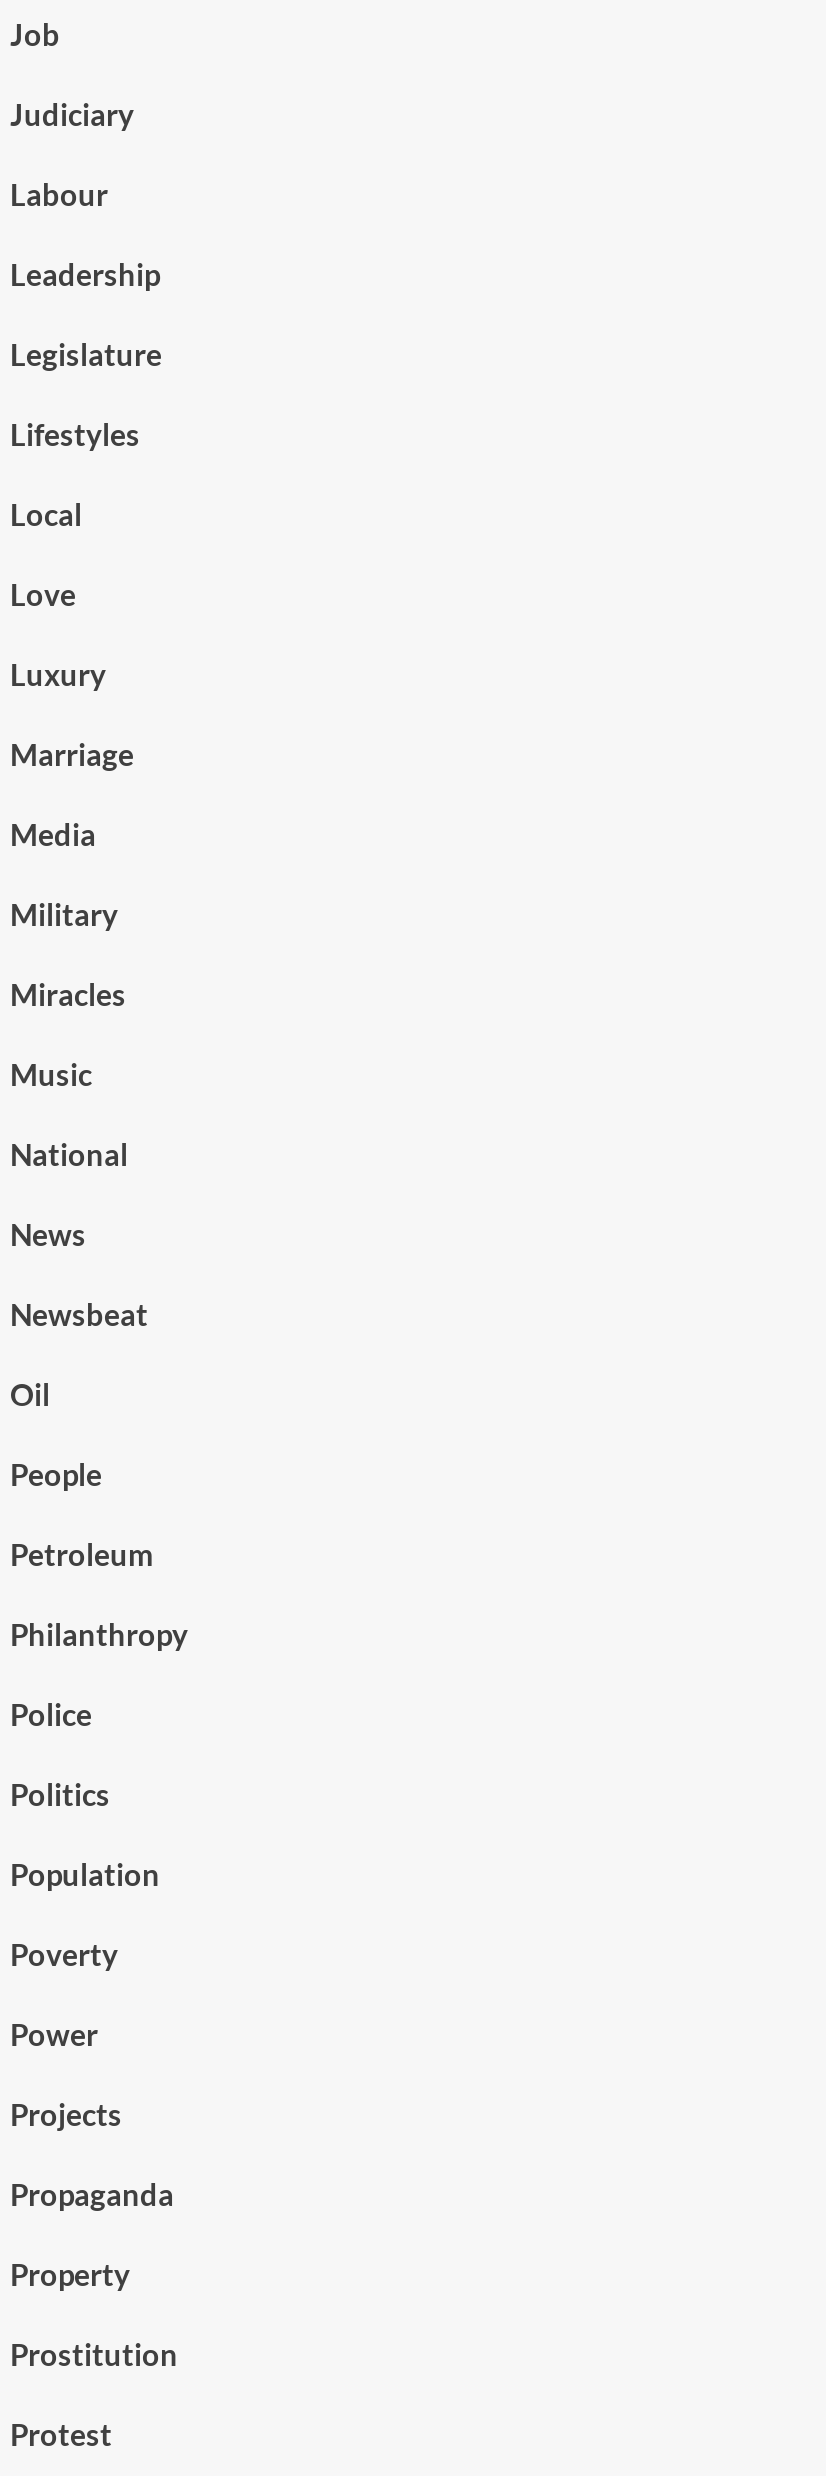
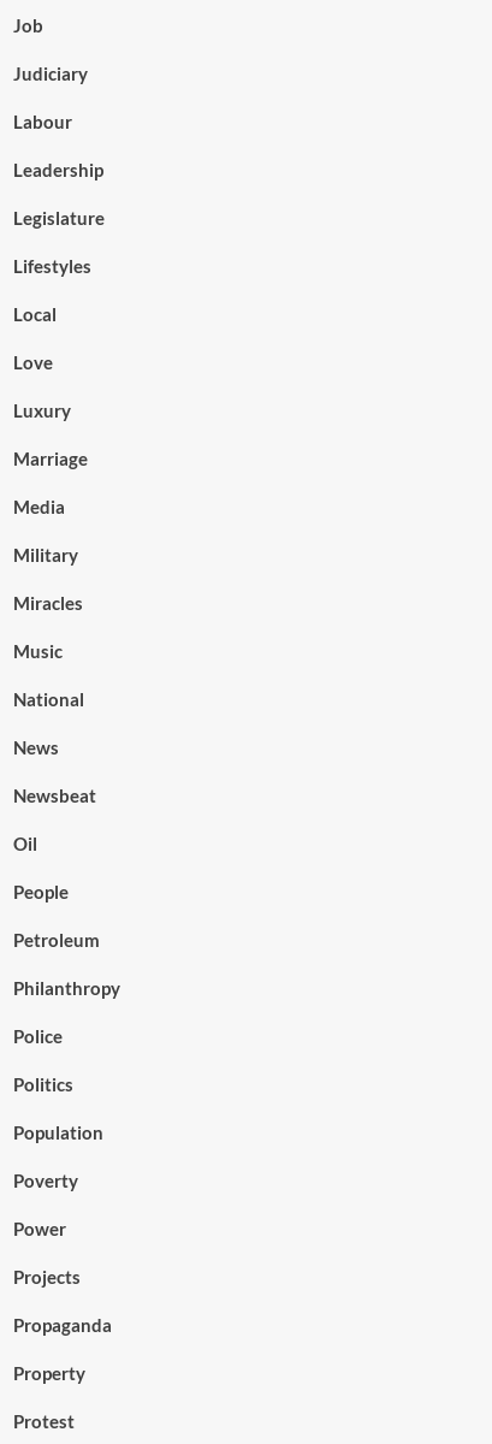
- Prostitution
